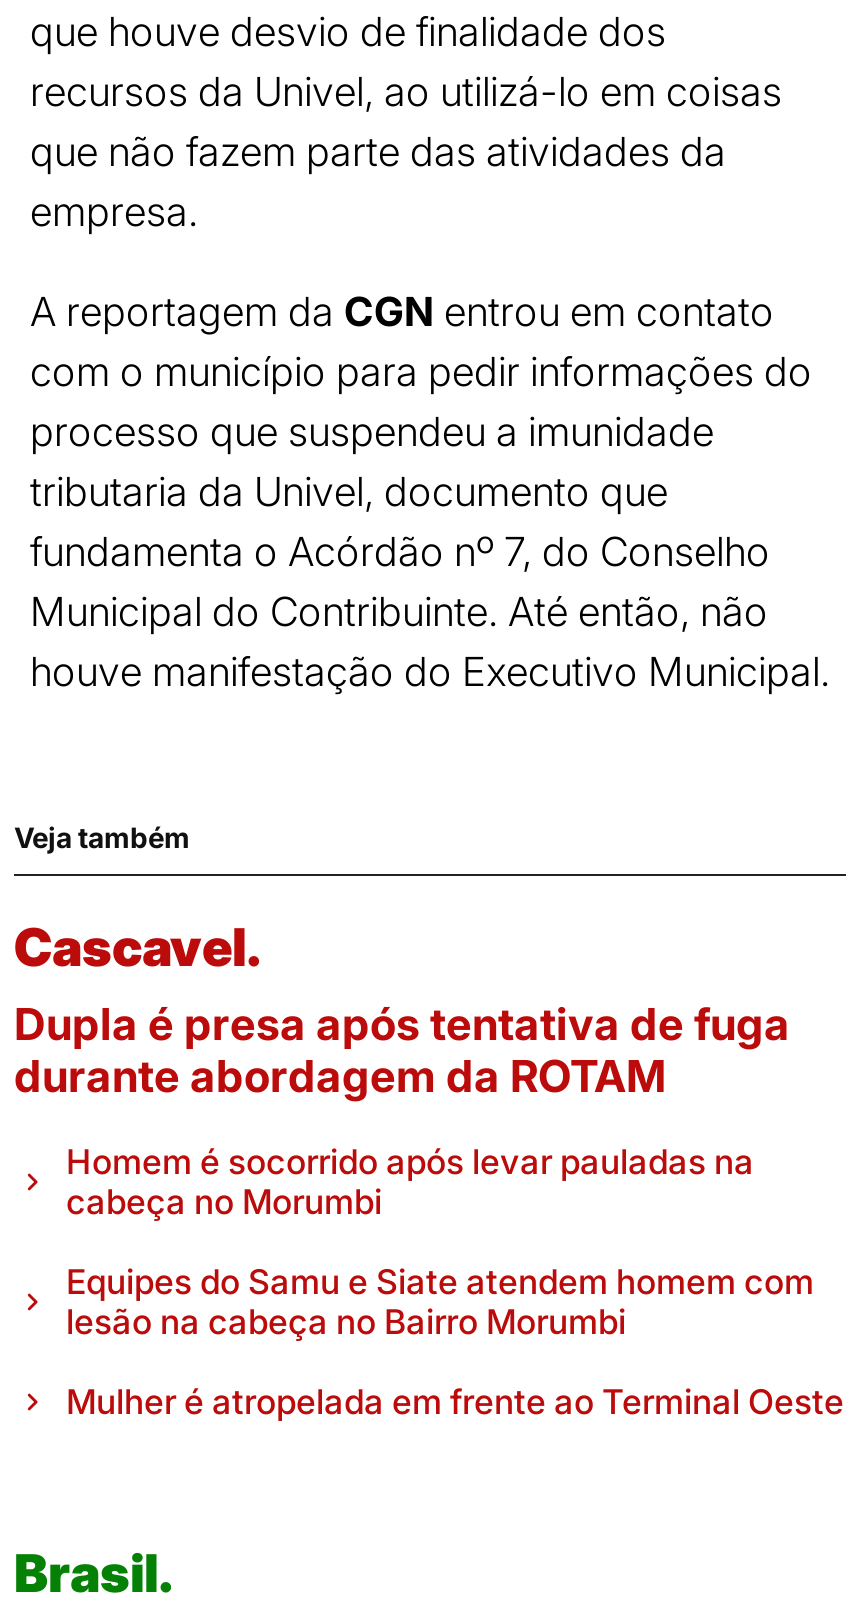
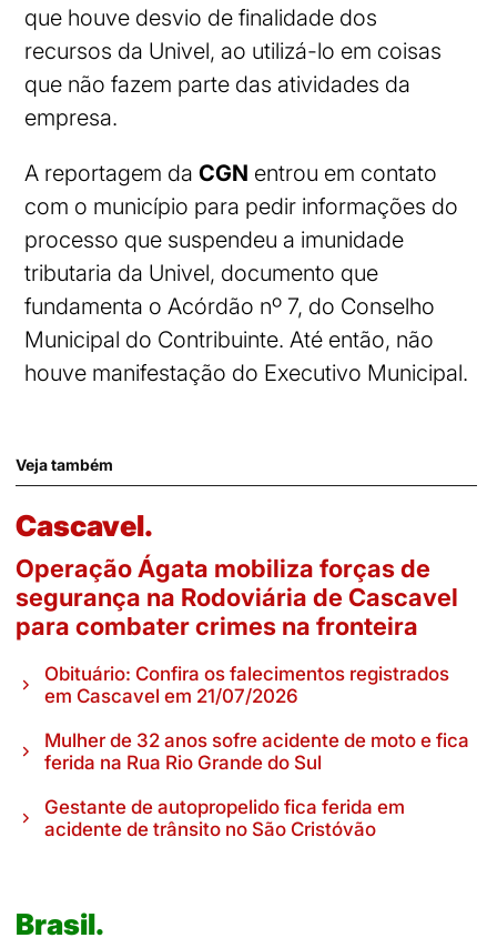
- Dupla é presa após tentativa de fuga
- durante abordagem da ROTAM
+ Operação Ágata mobiliza forças de
+ segurança na Rodoviária de Cascavel
+ para combater crimes na fronteira

- Homem é socorrido após levar pauladas na
- cabeça no Morumbi
+ Obituário: Confira os falecimentos registrados
+ em Cascavel em 21/07/2026

- Equipes do Samu e Siate atendem homem com
- lesão na cabeça no Bairro Morumbi
+ Mulher de 32 anos sofre acidente de moto e fica
+ ferida na Rua Rio Grande do Sul

- Mulher é atropelada em frente ao Terminal Oeste
+ Gestante de autopropelido fica ferida em
+ acidente de trânsito no São Cristóvão
